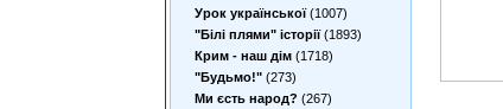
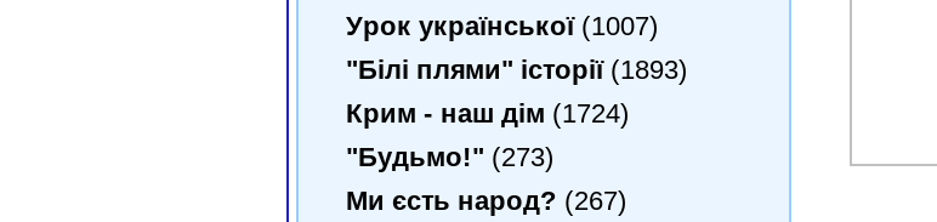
- Крим - наш дім (1718)
+ Крим - наш дім (1724)
